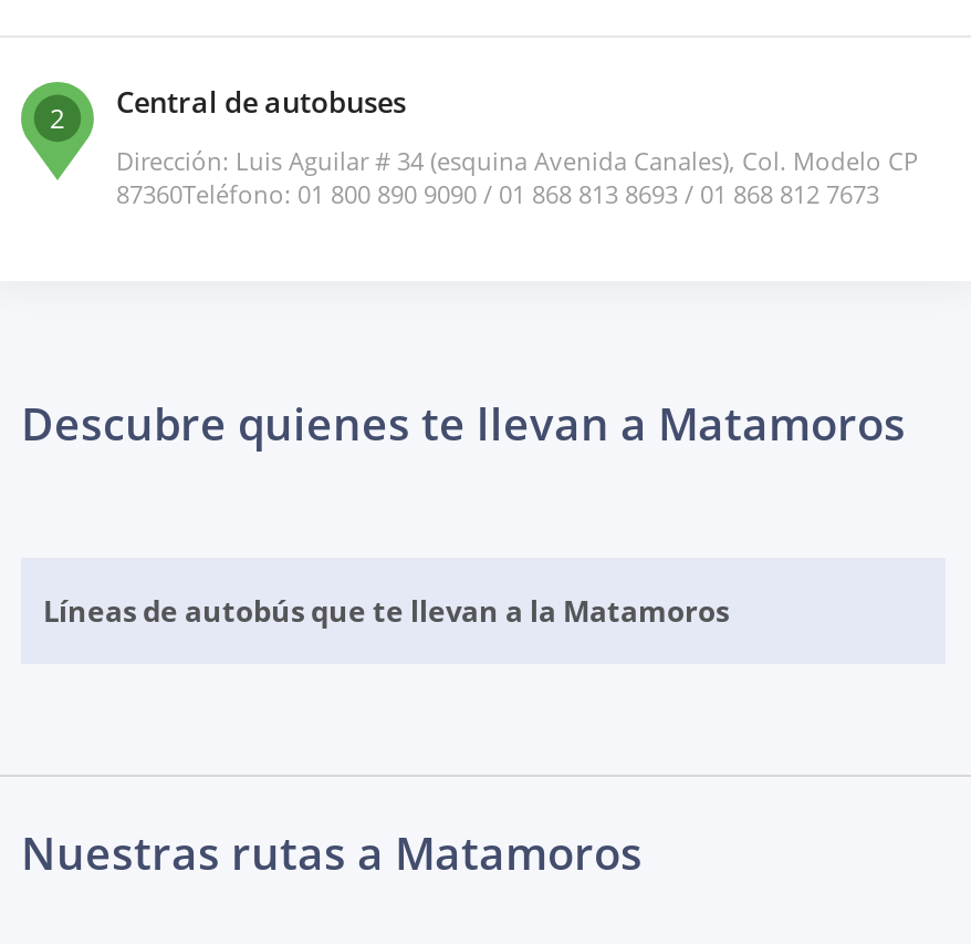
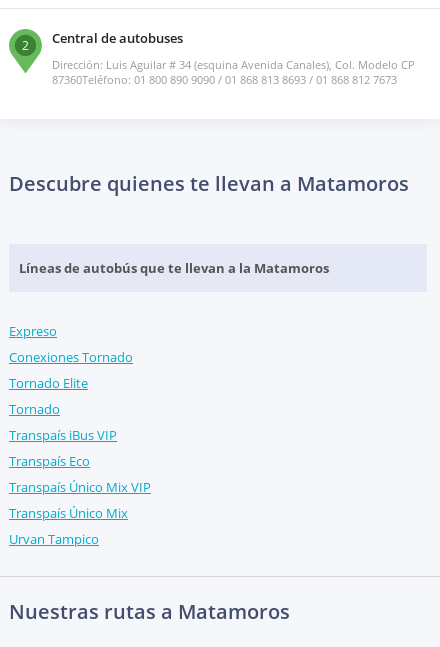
+ Expreso
+ Conexiones Tornado
+ Tornado Elite
+ Tornado
+ Transpaís iBus VIP
+ Transpaís Eco
+ Transpaís Único Mix VIP
+ Transpaís Único Mix
+ Urvan Tampico
